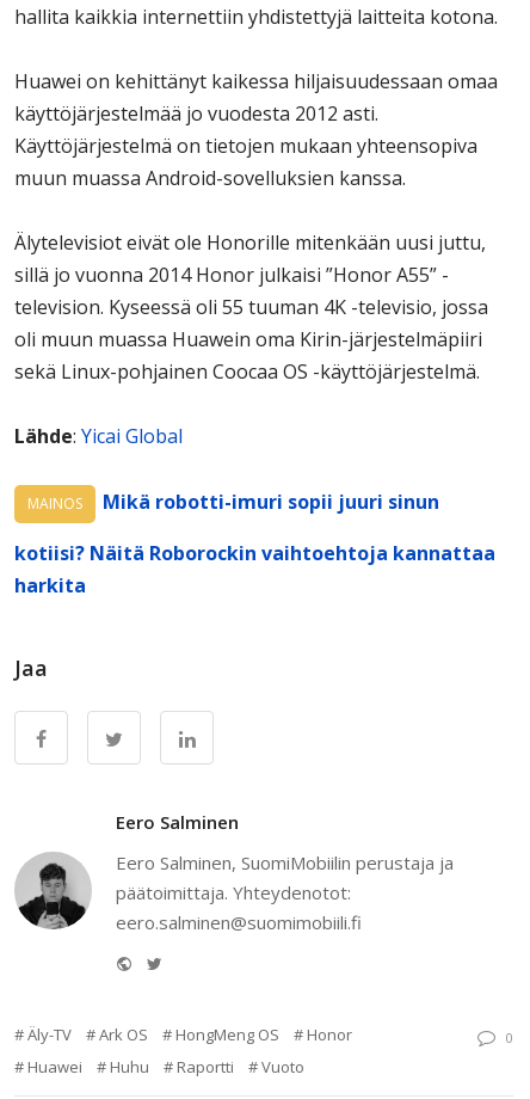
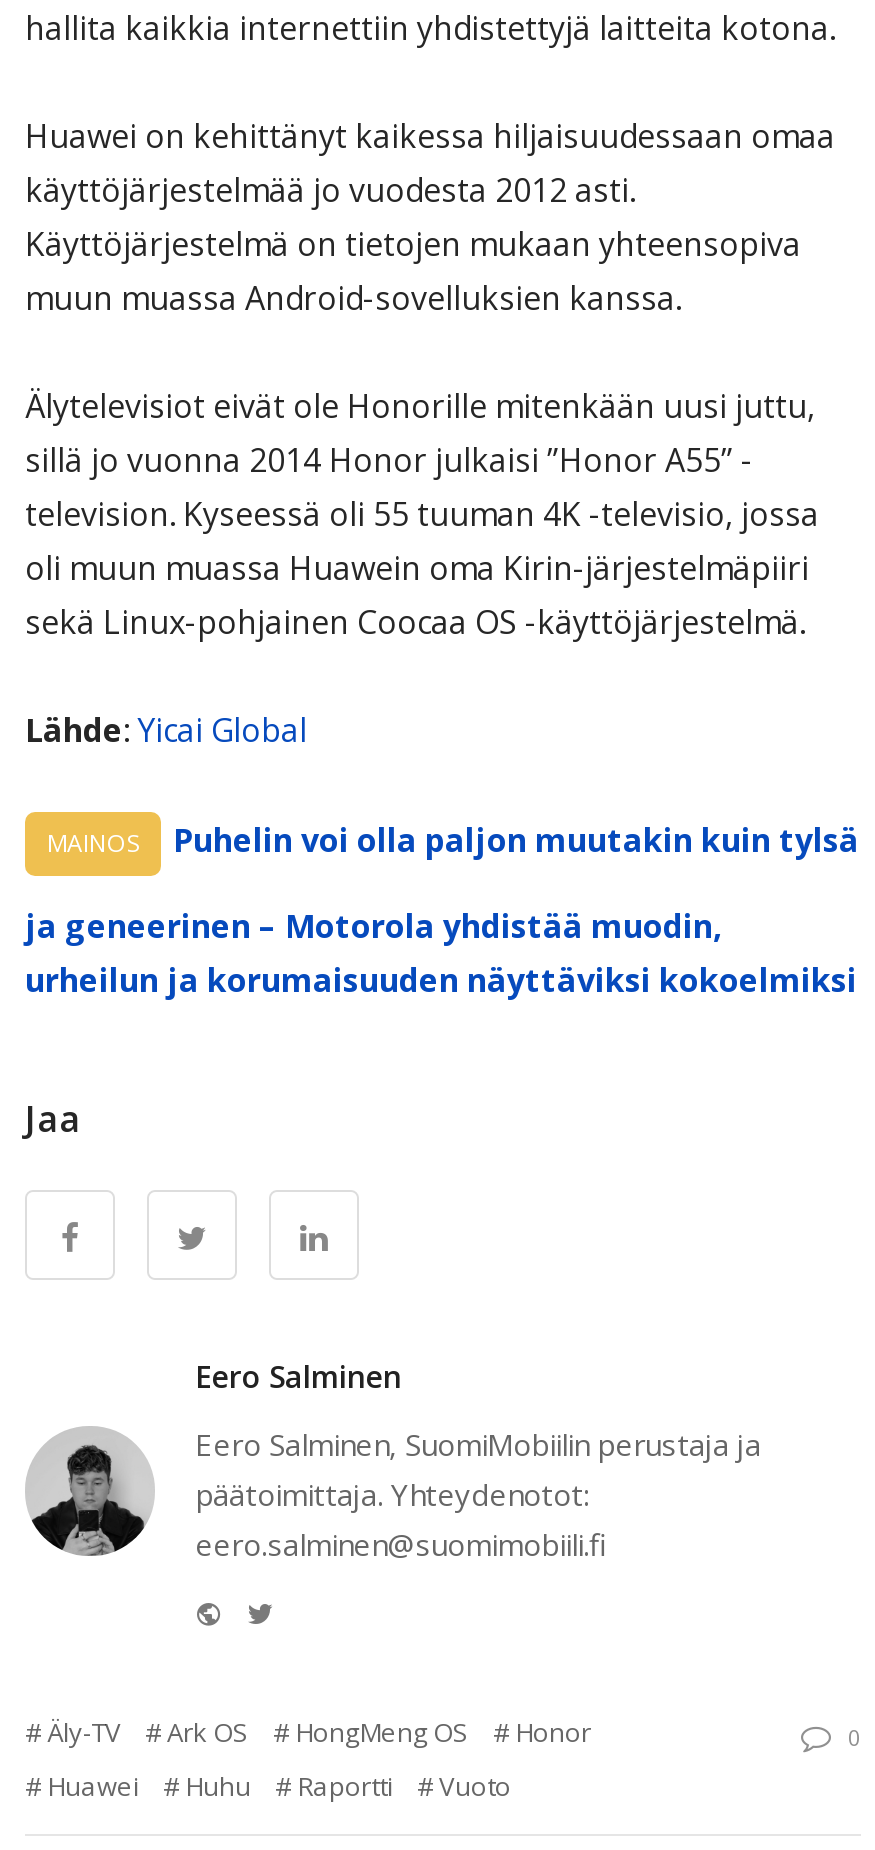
- Mikä robotti-imuri sopii juuri sinun
+ Puhelin voi olla paljon muutakin kuin tylsä

- kotiisi? Näitä Roborockin vaihtoehtoja kannattaa
- harkita
+ ja geneerinen – Motorola yhdistää muodin,
+ urheilun ja korumaisuuden näyttäviksi kokoelmiksi
